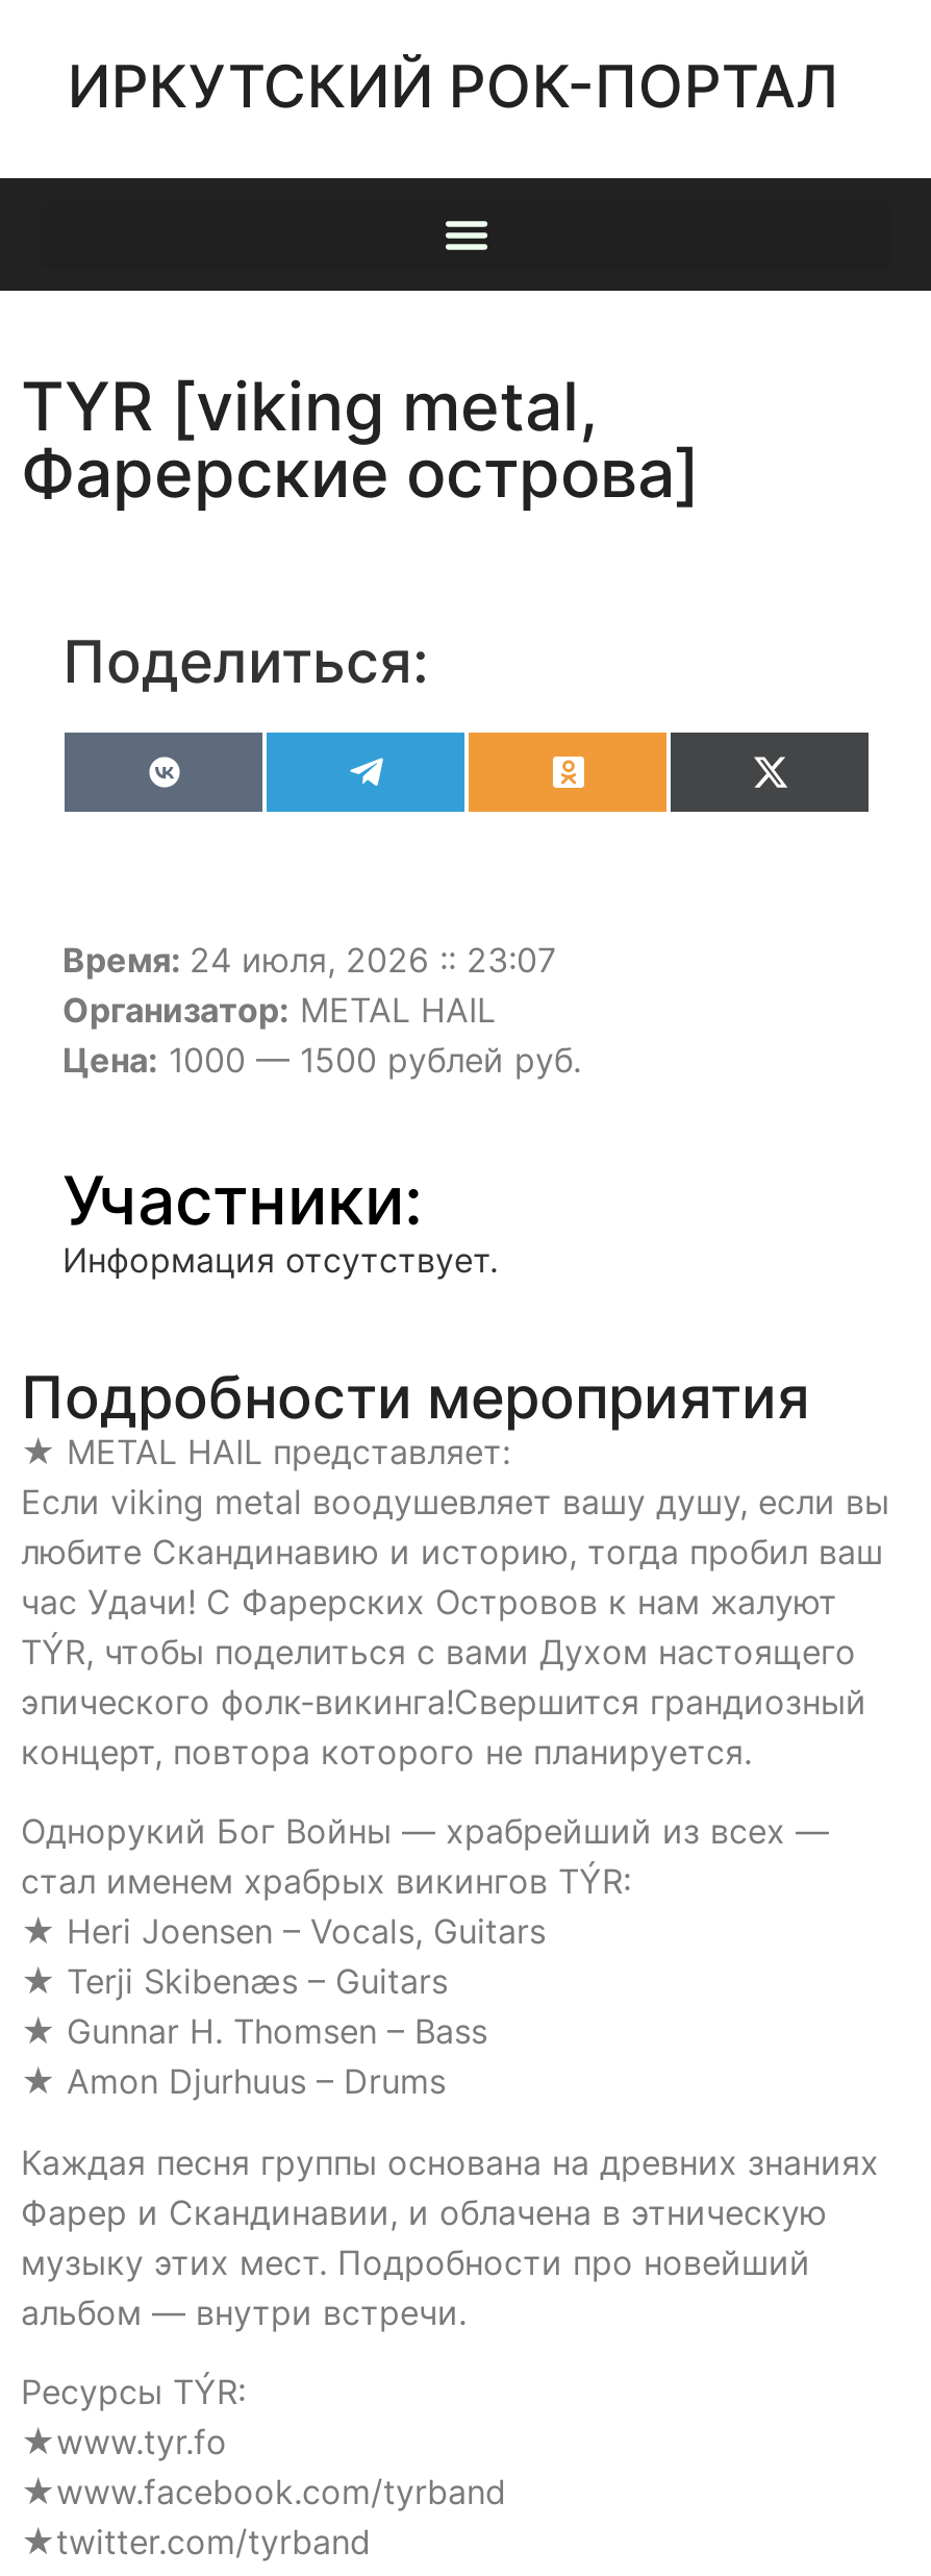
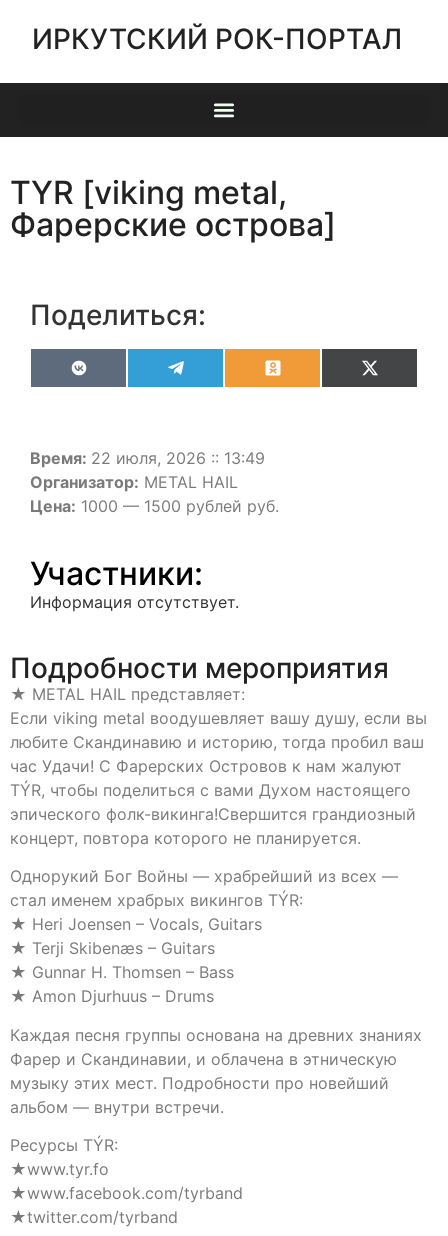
- Время: 24 июля, 2026 :: 23:07
+ Время: 22 июля, 2026 :: 13:49
